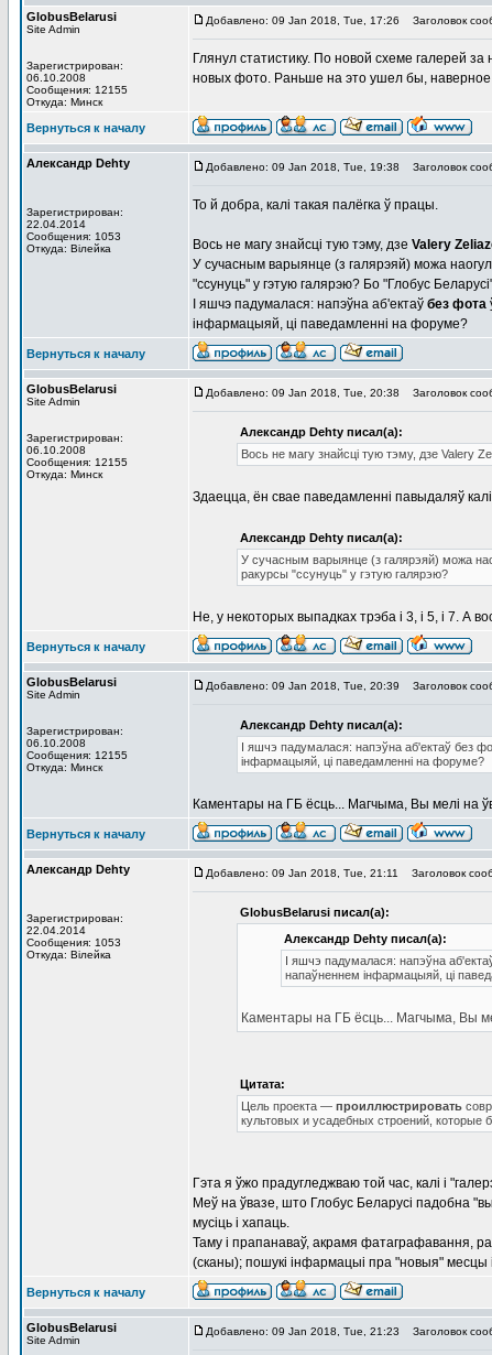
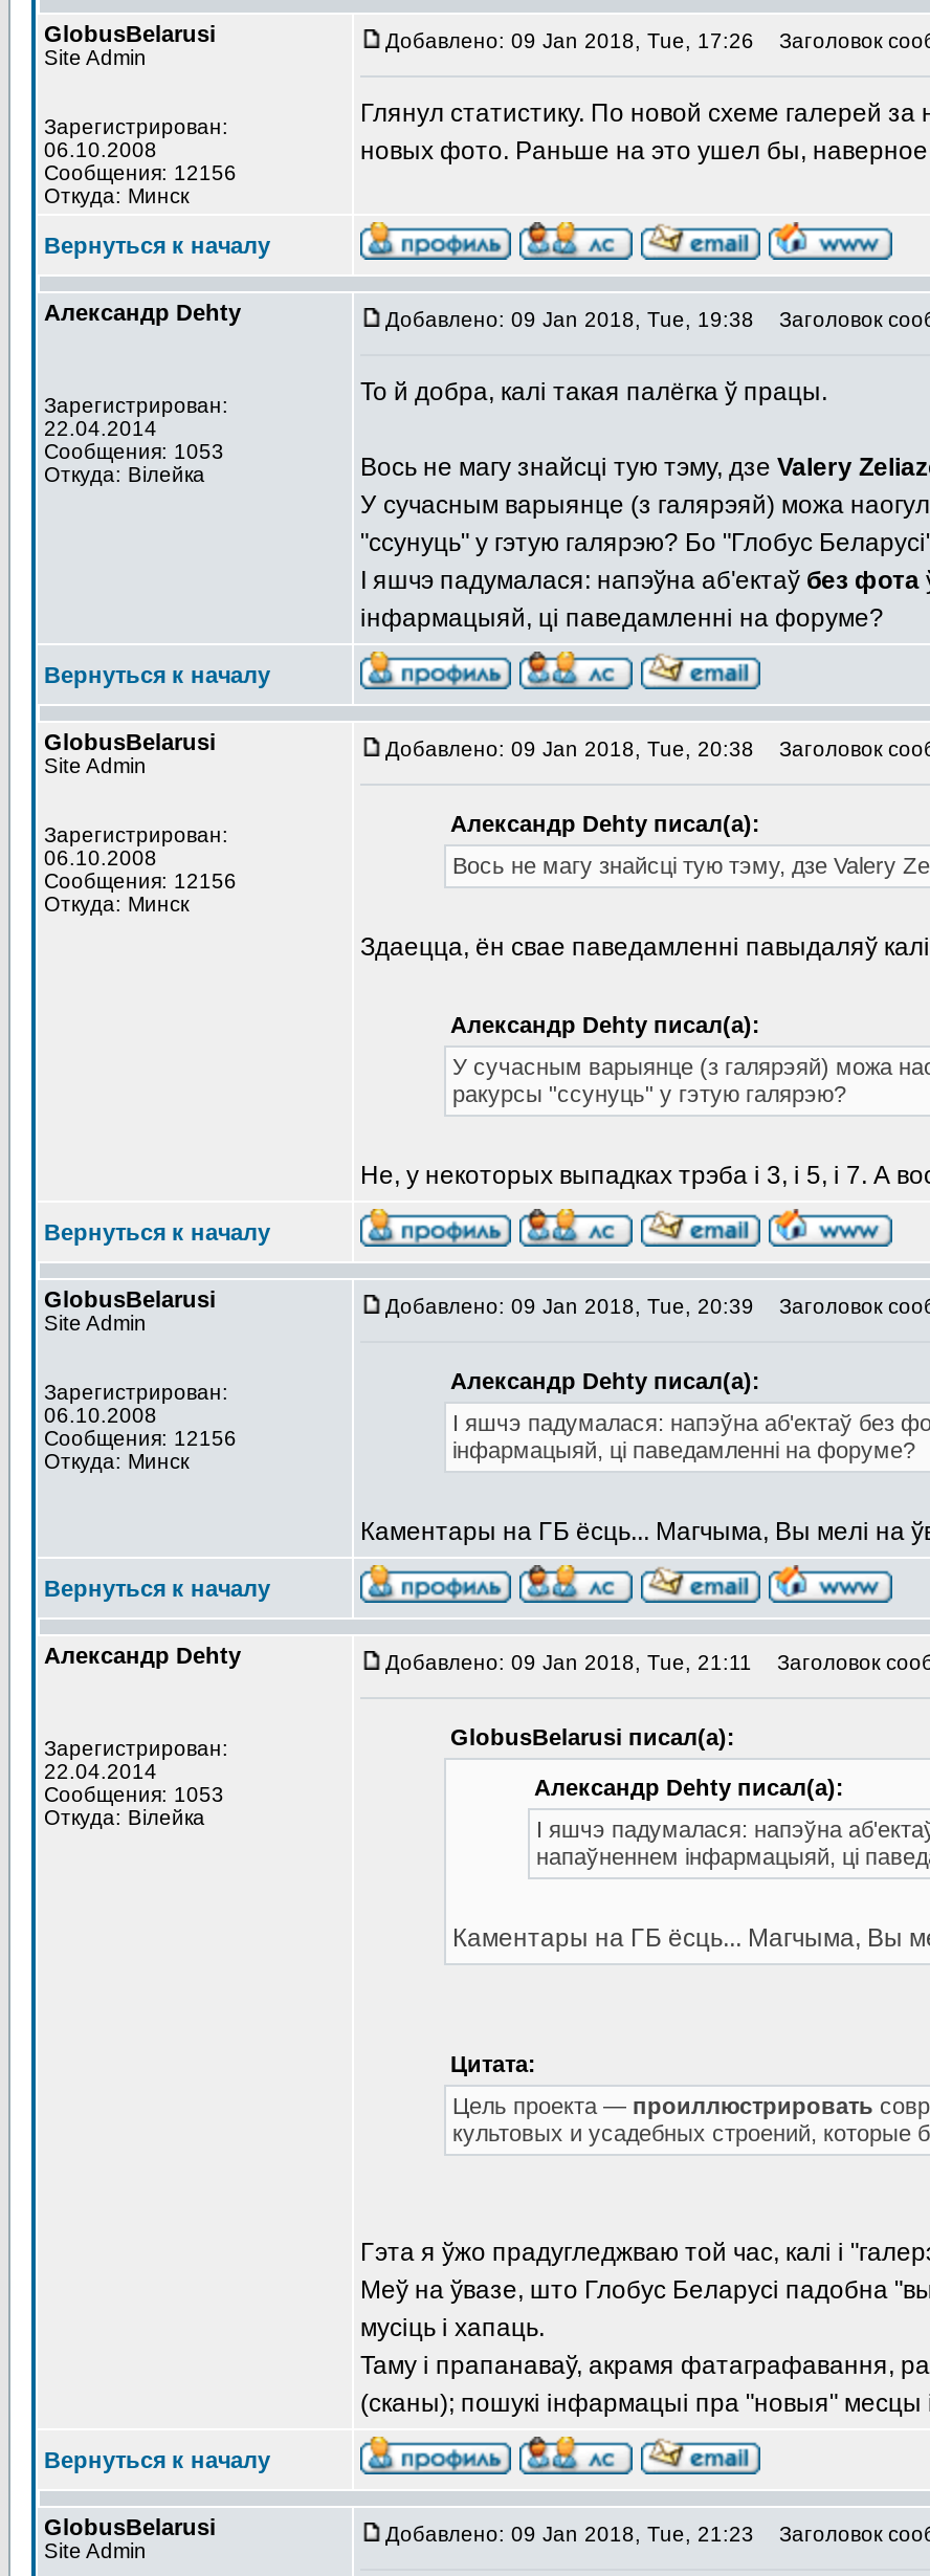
- Сообщения: 12155
+ Сообщения: 12156

- Сообщения: 12155
+ Сообщения: 12156

- Сообщения: 12155
+ Сообщения: 12156
